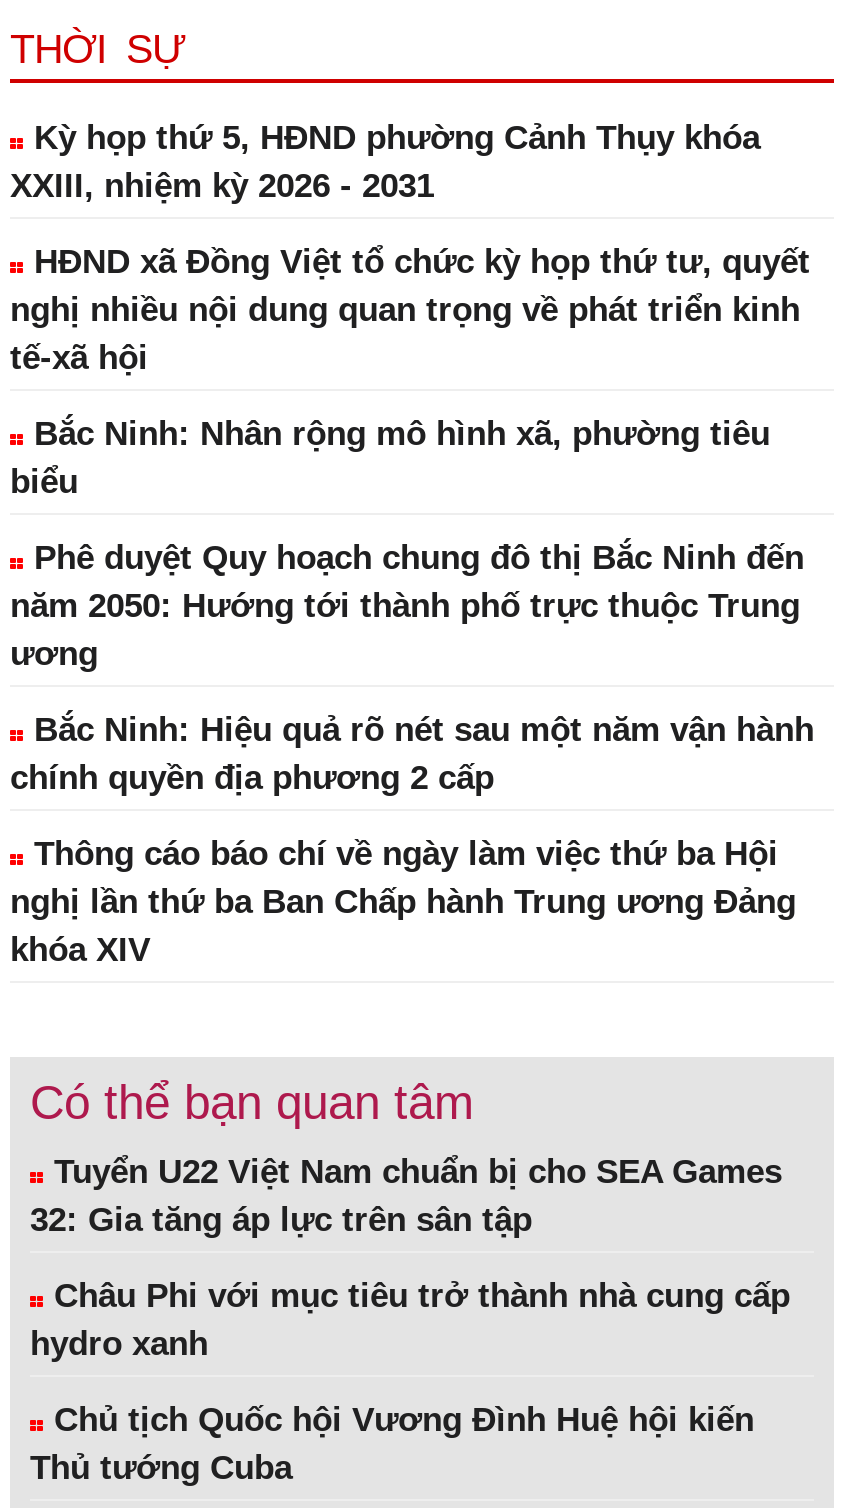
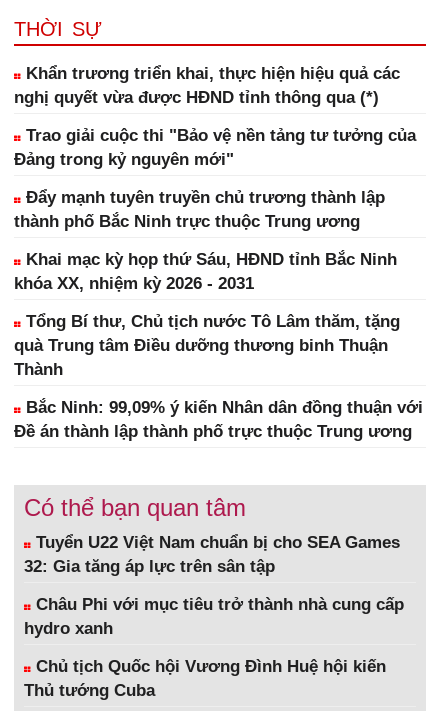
- Kỳ họp thứ 5, HĐND phường Cảnh Thụy khóa
- XXIII, nhiệm kỳ 2026 - 2031
+ Khẩn trương triển khai, thực hiện hiệu quả các
+ nghị quyết vừa được HĐND tỉnh thông qua (*)

- HĐND xã Đồng Việt tổ chức kỳ họp thứ tư, quyết
- nghị nhiều nội dung quan trọng về phát triển kinh
- tế-xã hội
+ Trao giải cuộc thi "Bảo vệ nền tảng tư tưởng của
+ Đảng trong kỷ nguyên mới"

- Bắc Ninh: Nhân rộng mô hình xã, phường tiêu
- biểu
+ Đẩy mạnh tuyên truyền chủ trương thành lập
+ thành phố Bắc Ninh trực thuộc Trung ương

- Phê duyệt Quy hoạch chung đô thị Bắc Ninh đến
- năm 2050: Hướng tới thành phố trực thuộc Trung
- ương
+ Khai mạc kỳ họp thứ Sáu, HĐND tỉnh Bắc Ninh
+ khóa XX, nhiệm kỳ 2026 - 2031

- Bắc Ninh: Hiệu quả rõ nét sau một năm vận hành
- chính quyền địa phương 2 cấp
+ Tổng Bí thư, Chủ tịch nước Tô Lâm thăm, tặng
+ quà Trung tâm Điều dưỡng thương binh Thuận
+ Thành

- Thông cáo báo chí về ngày làm việc thứ ba Hội
- nghị lần thứ ba Ban Chấp hành Trung ương Đảng
- khóa XIV
+ Bắc Ninh: 99,09% ý kiến Nhân dân đồng thuận với
+ Đề án thành lập thành phố trực thuộc Trung ương
